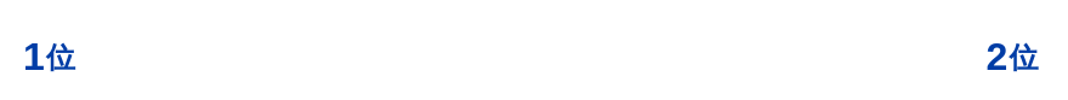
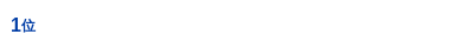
- 2
